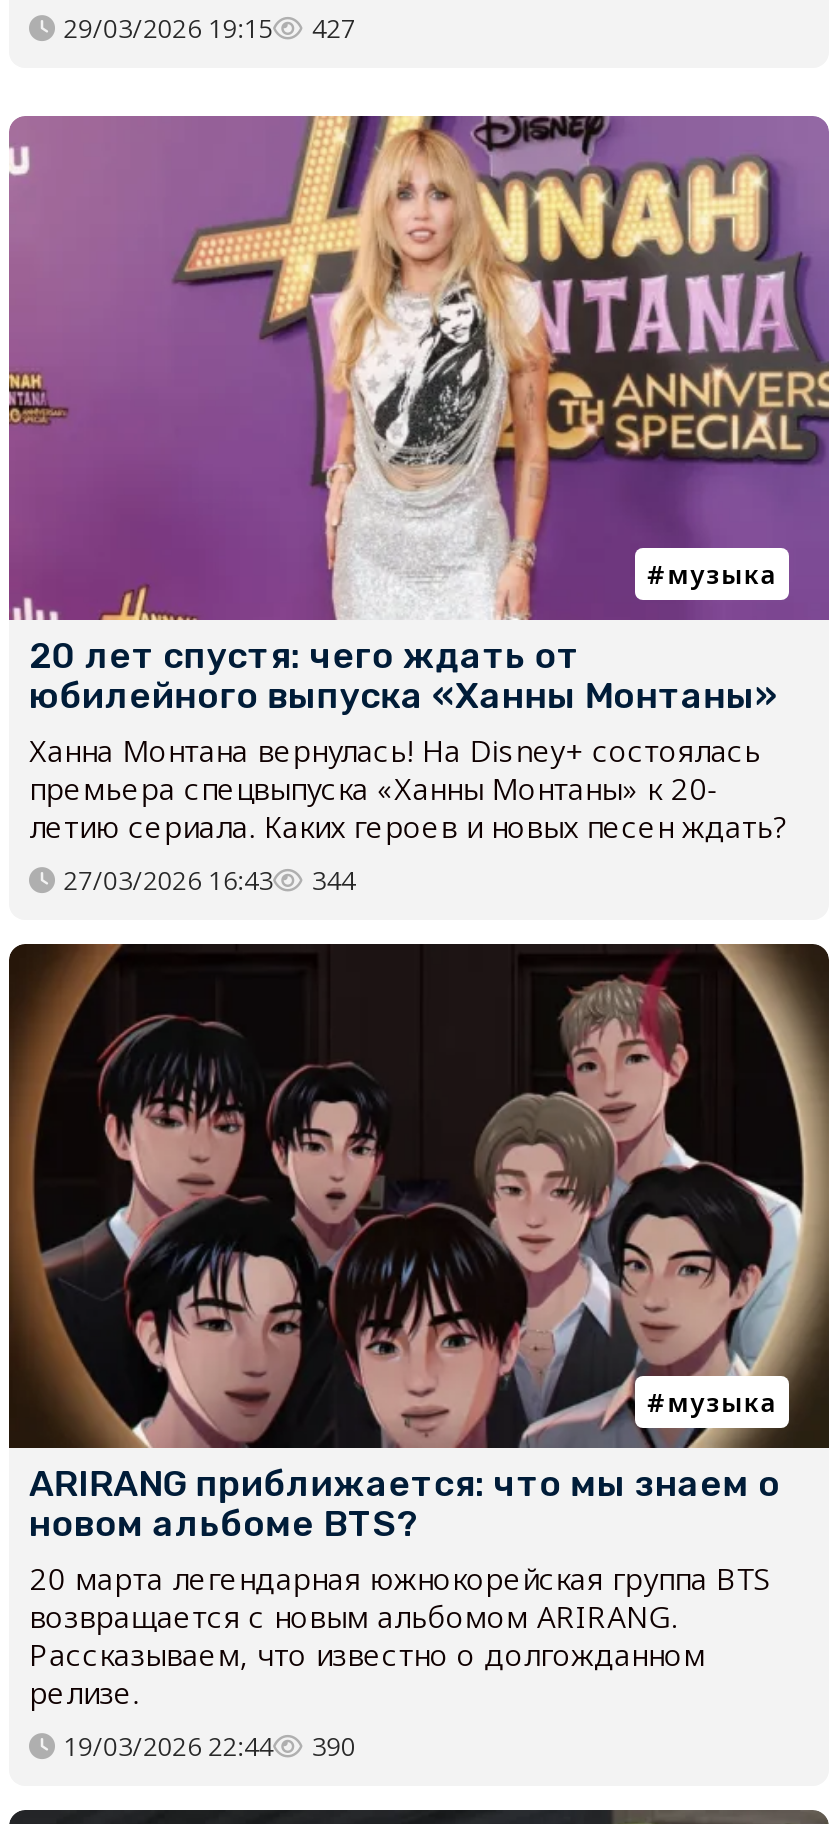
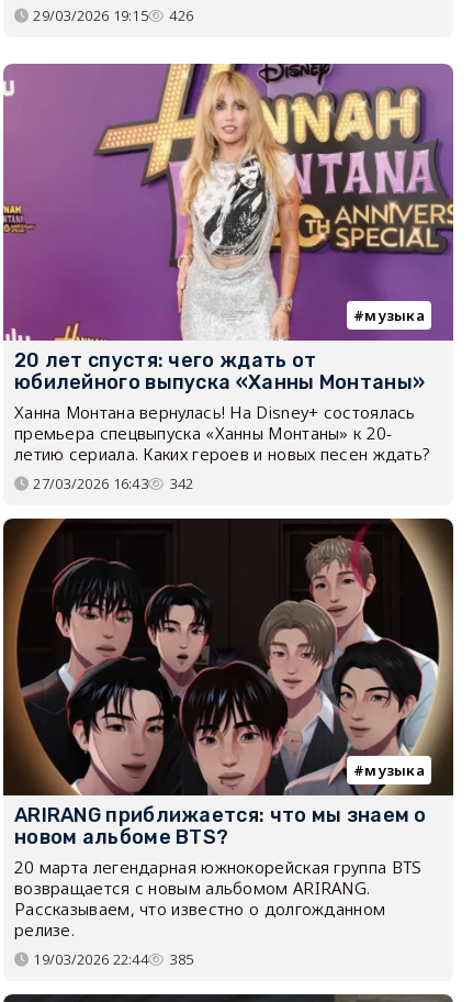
- 29/03/2026 19:15 427
+ 29/03/2026 19:15 426

- 27/03/2026 16:43 344
+ 27/03/2026 16:43 342

- 19/03/2026 22:44 390
+ 19/03/2026 22:44 385
